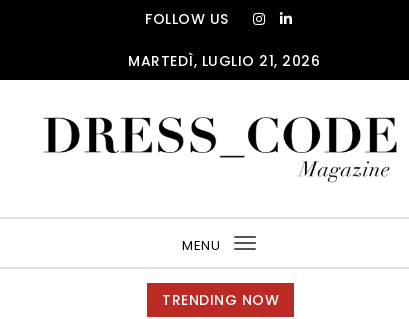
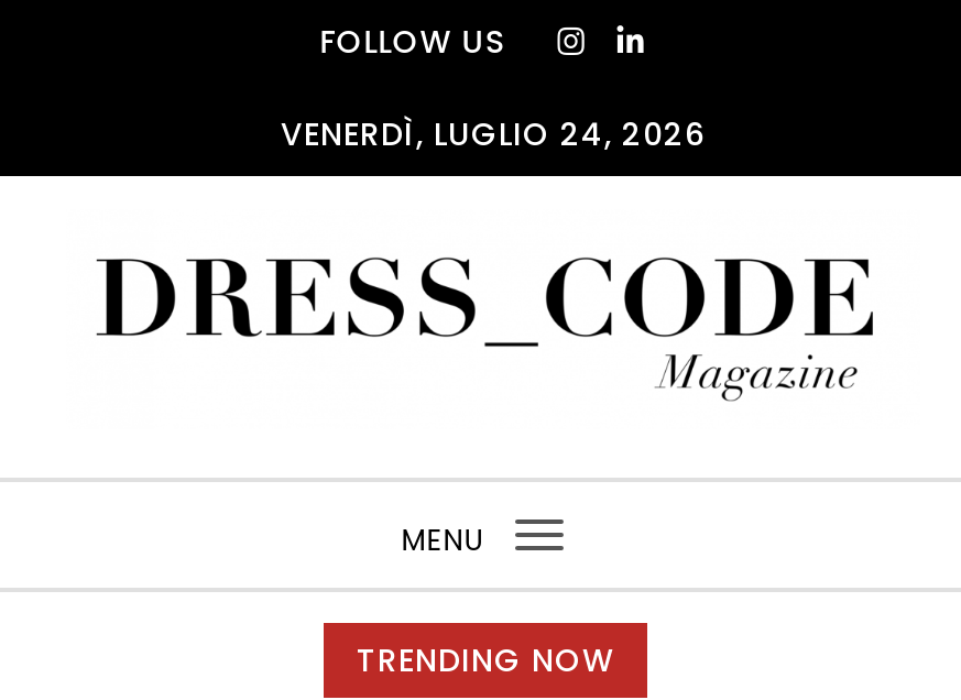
- MARTEDÌ, LUGLIO 21, 2026
+ VENERDÌ, LUGLIO 24, 2026
